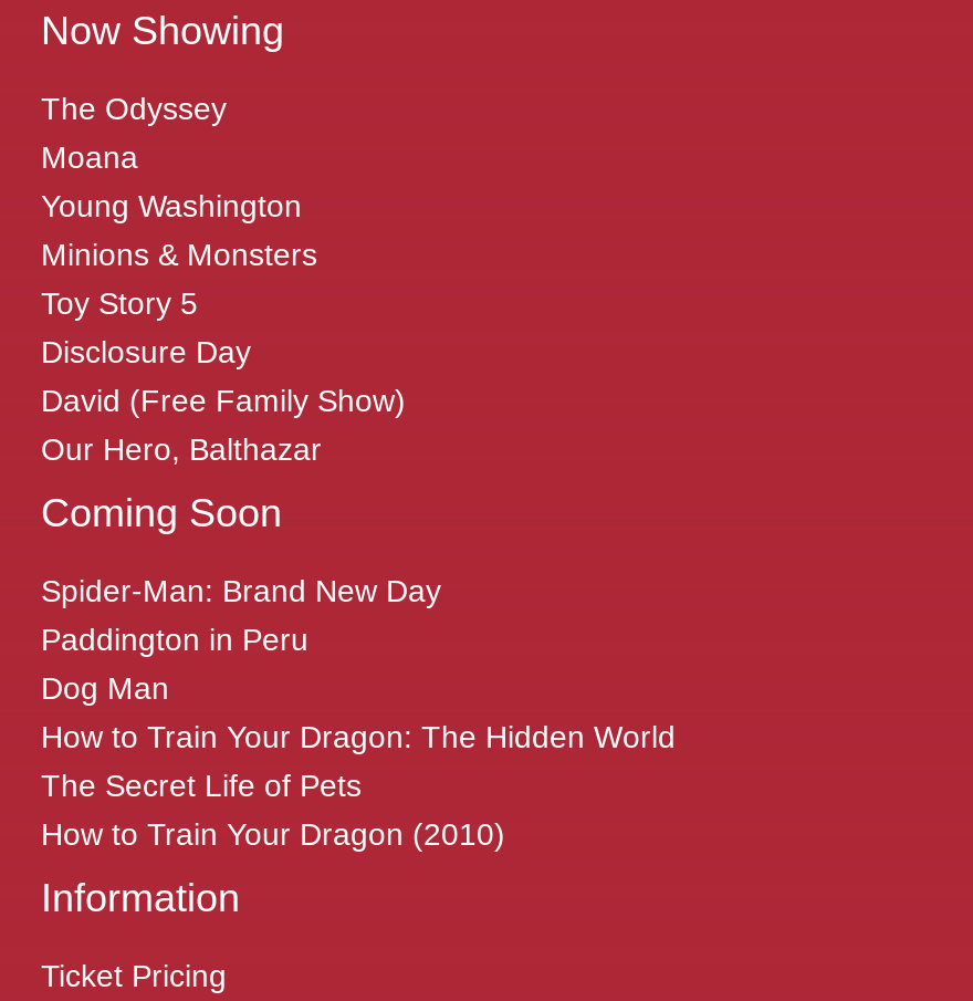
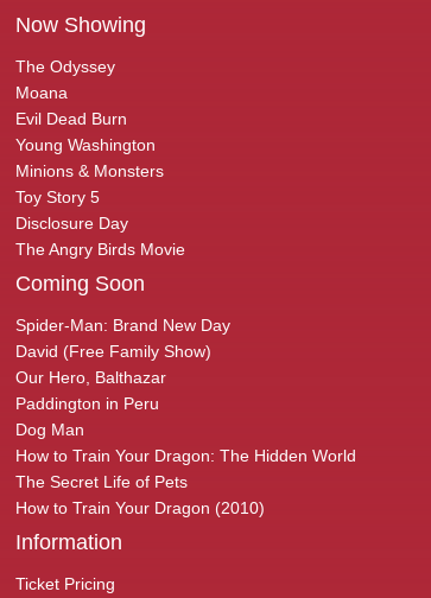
+ Evil Dead Burn

moved down: David (Free Family Show) | Our Hero, Balthazar

+ The Angry Birds Movie
